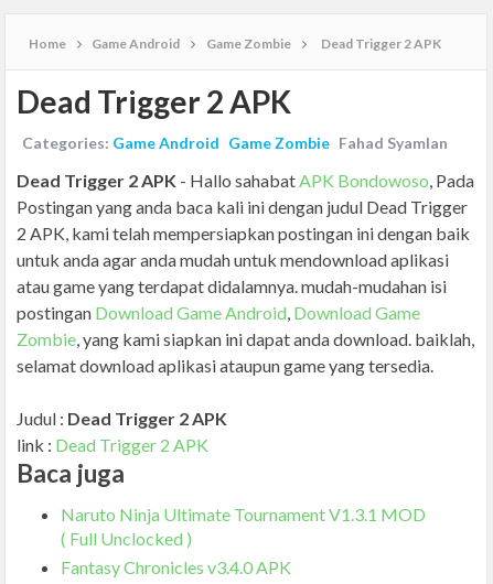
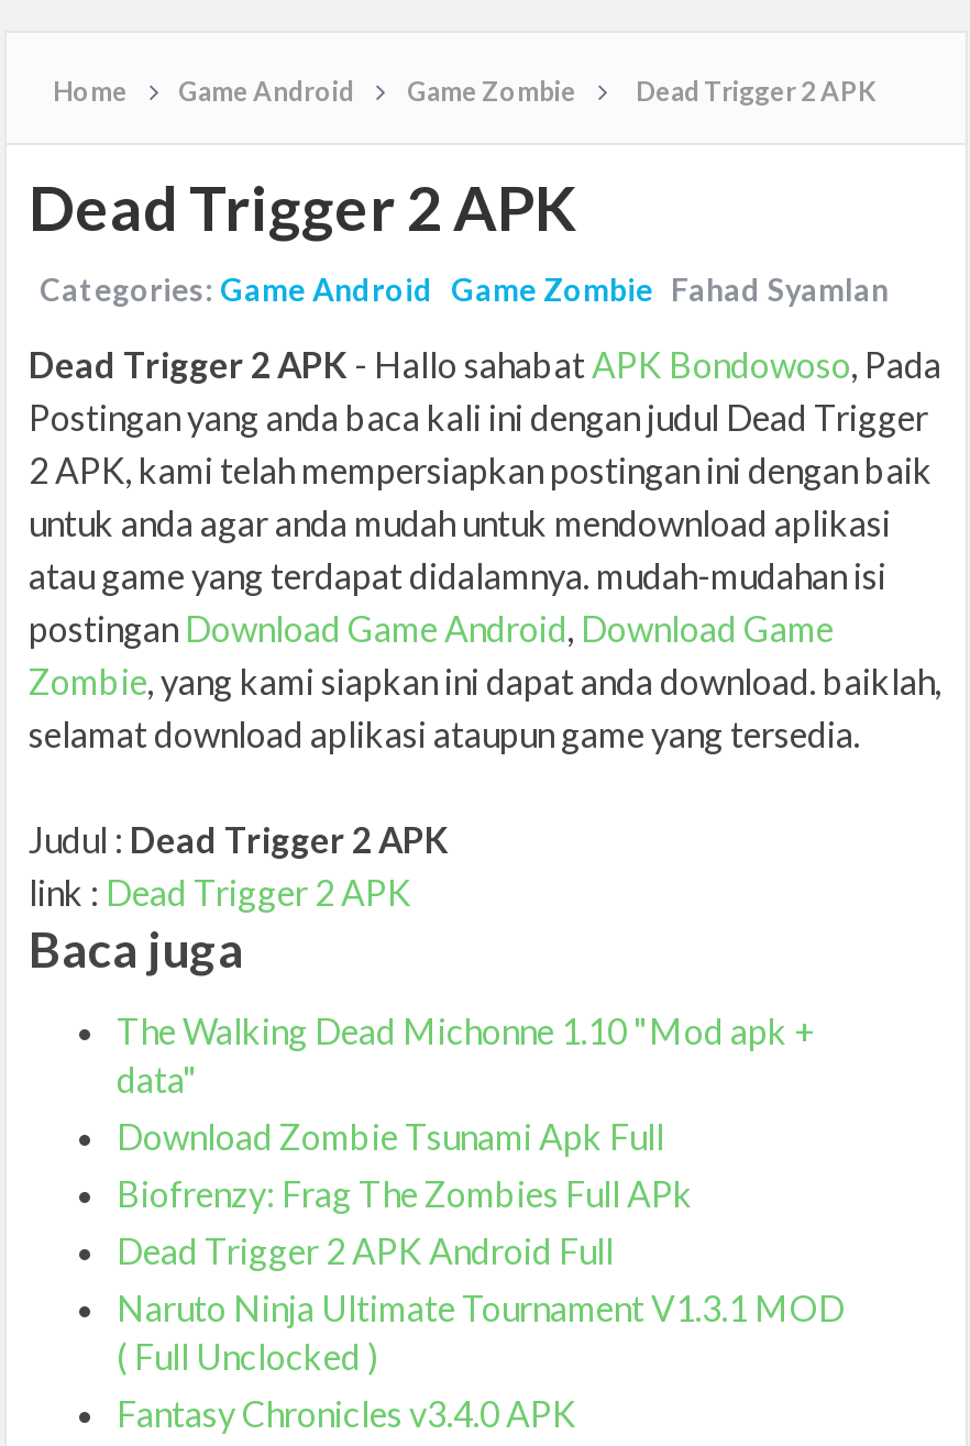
+ The Walking Dead Michonne 1.10 "Mod apk +
+ data"
+ Download Zombie Tsunami Apk Full
+ Biofrenzy: Frag The Zombies Full APk
+ Dead Trigger 2 APK Android Full
